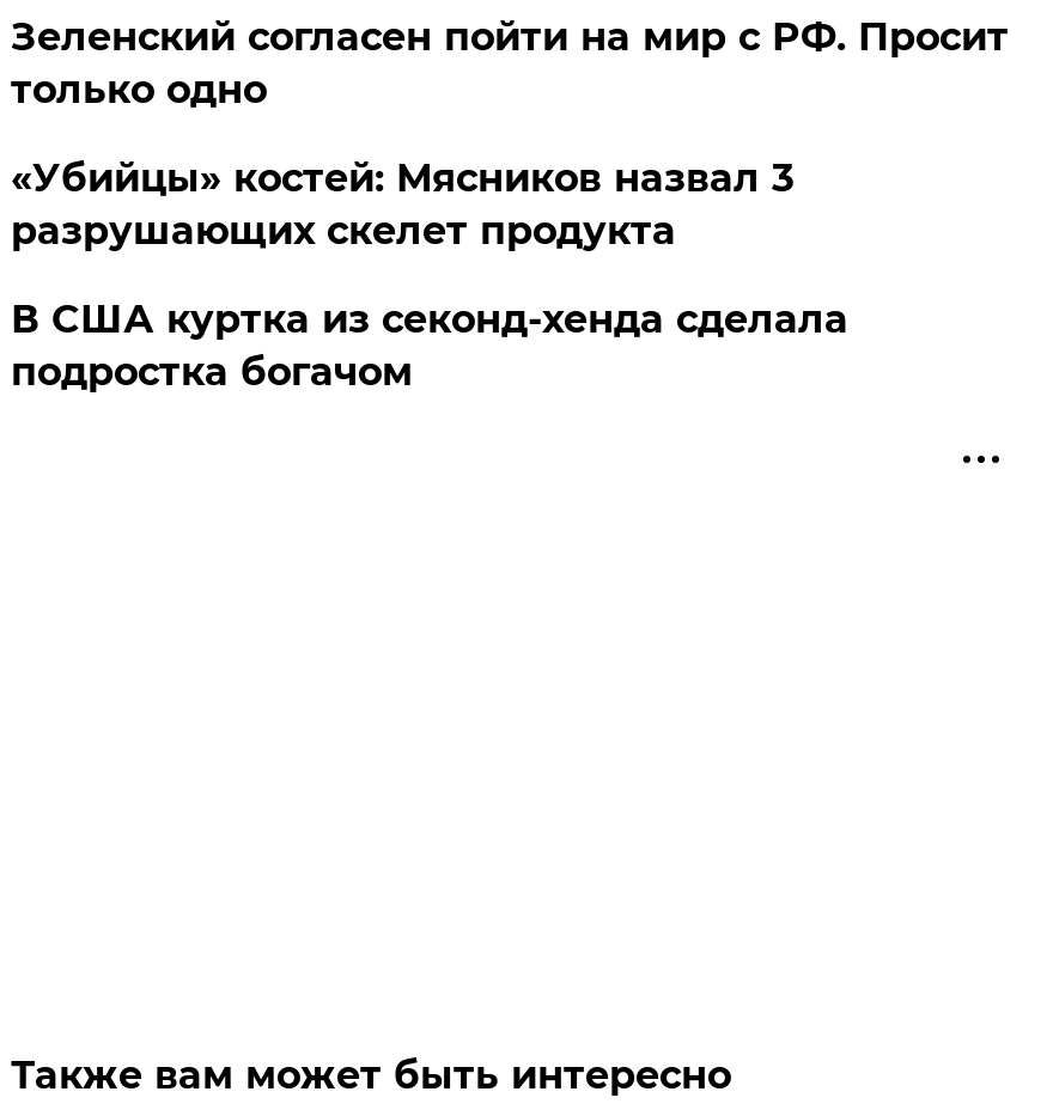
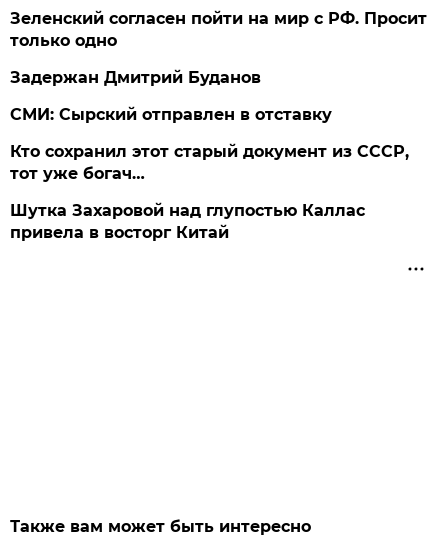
- «Убийцы» костей: Мясников назвал 3
- разрушающих скелет продукта
- В США куртка из секонд-хенда сделала
- подростка богачом
+ Задержан Дмитрий Буданов
+ СМИ: Сырский отправлен в отставку
+ Кто сохранил этот старый документ из СССР,
+ тот уже богач…
+ Шутка Захаровой над глупостью Каллас
+ привела в восторг Китай
